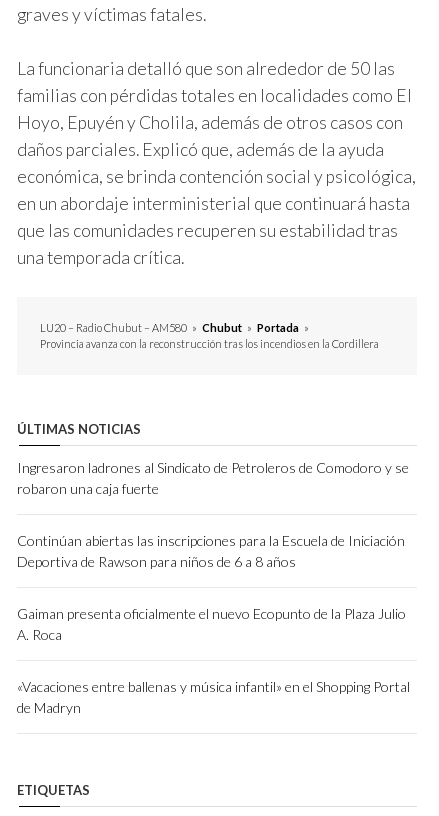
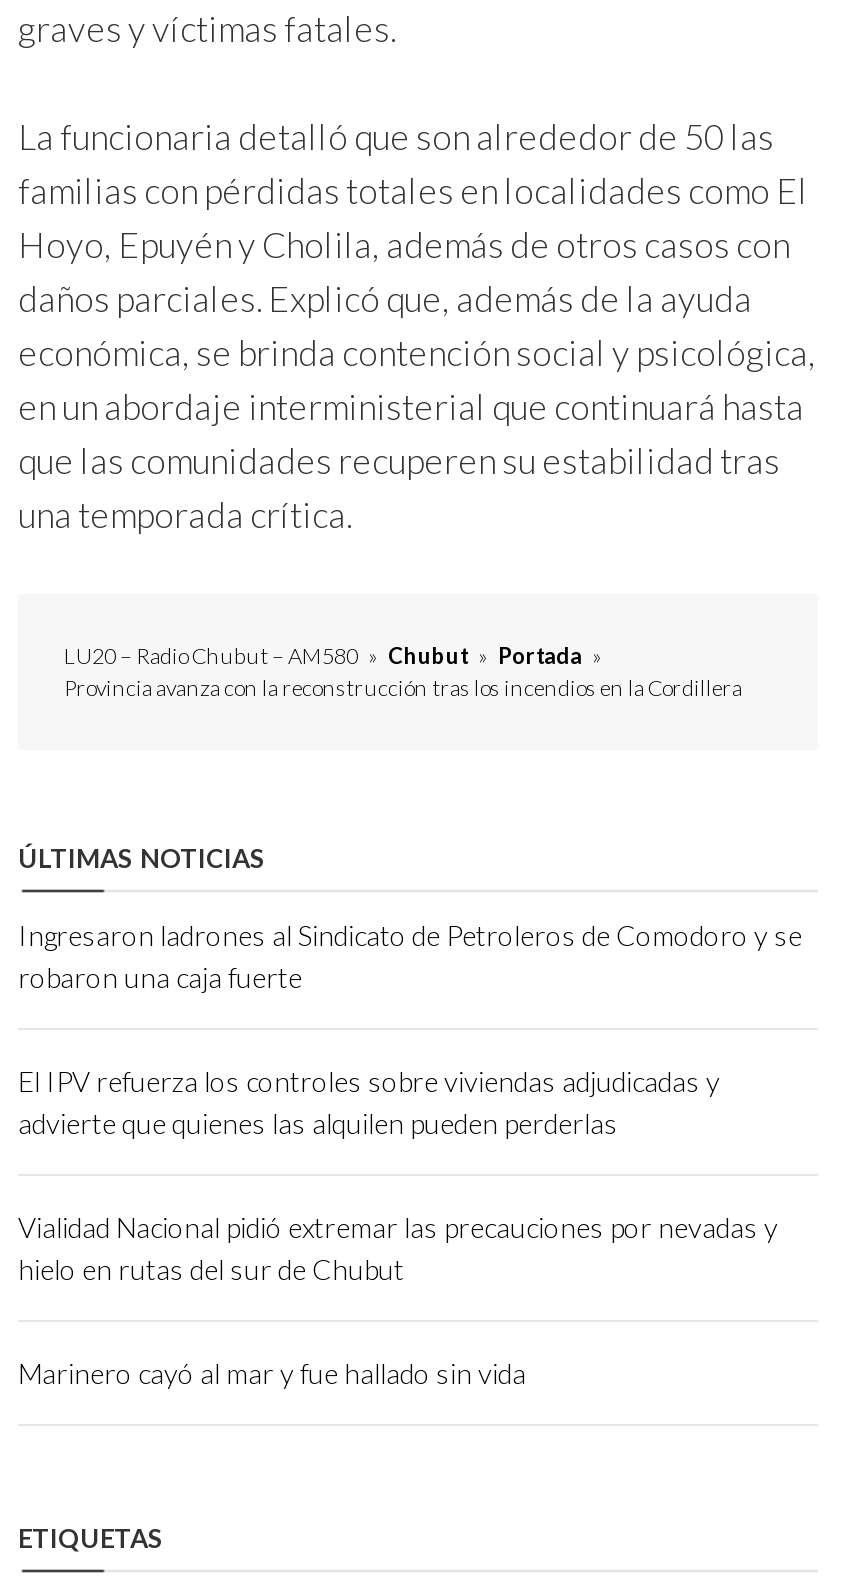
- Continúan abiertas las inscripciones para la Escuela de Iniciación
- Deportiva de Rawson para niños de 6 a 8 años
+ El IPV refuerza los controles sobre viviendas adjudicadas y
+ advierte que quienes las alquilen pueden perderlas

- Gaiman presenta oficialmente el nuevo Ecopunto de la Plaza Julio
- A. Roca
+ Vialidad Nacional pidió extremar las precauciones por nevadas y
+ hielo en rutas del sur de Chubut

- «Vacaciones entre ballenas y música infantil» en el Shopping Portal
- de Madryn
+ Marinero cayó al mar y fue hallado sin vida
